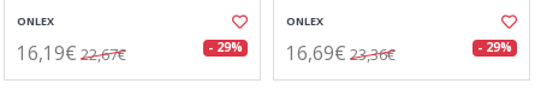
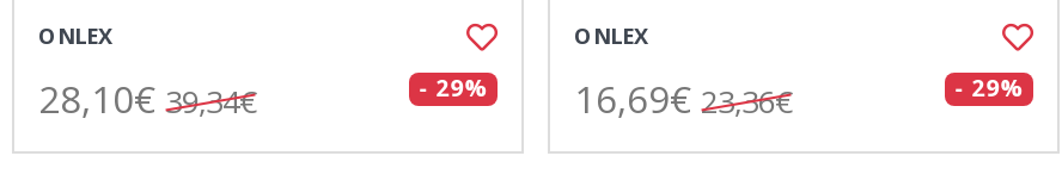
- 16,19€ 22,67€
+ 28,10€ 39,34€
